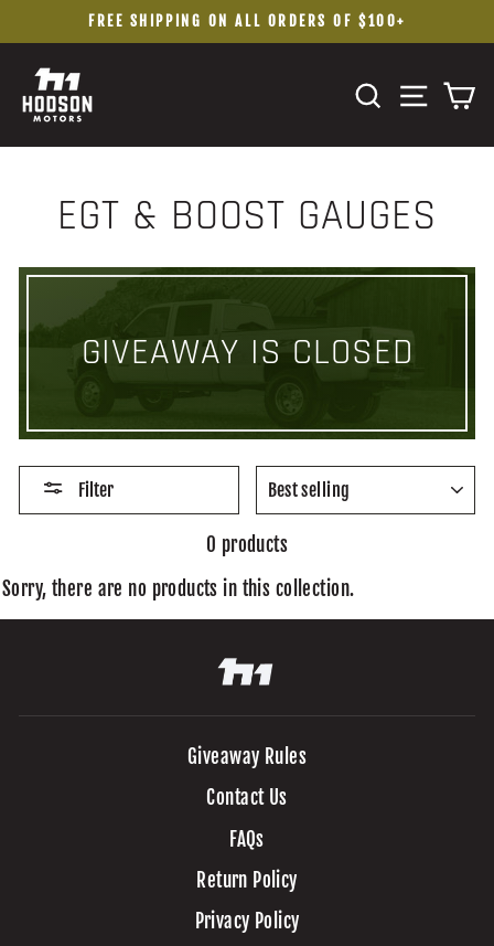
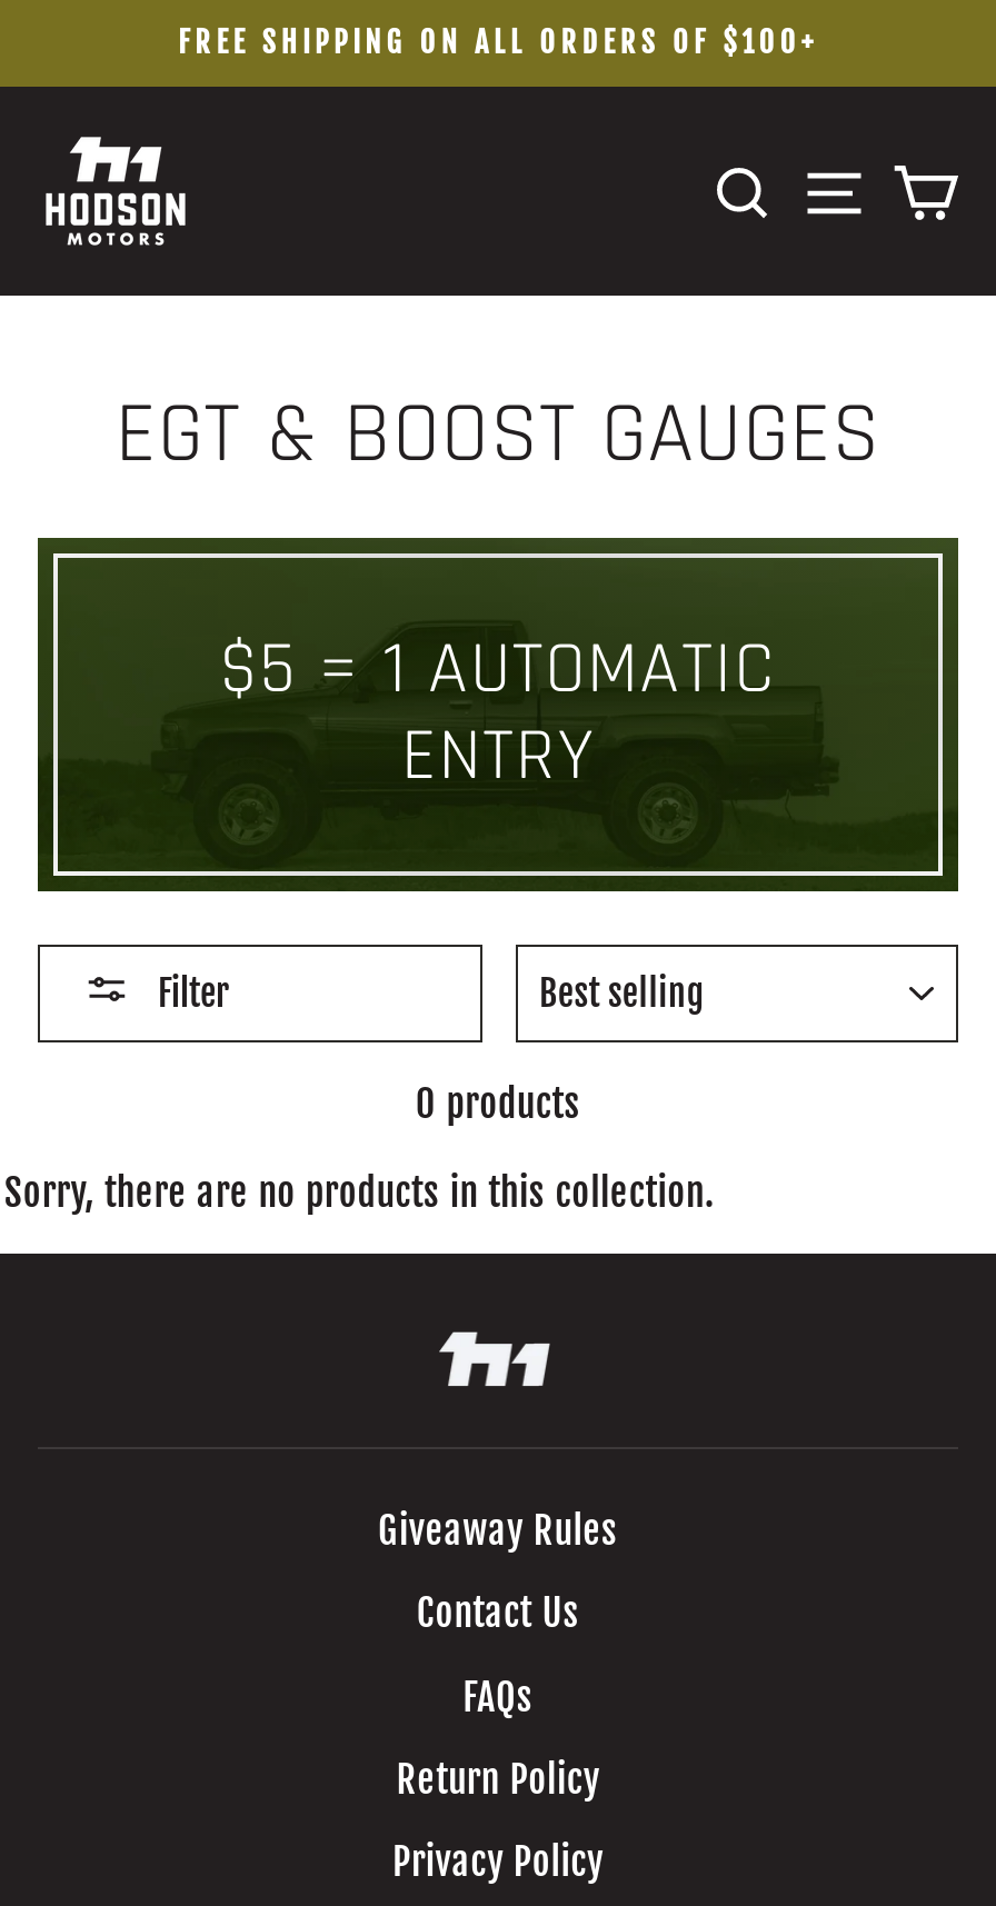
- GIVEAWAY IS CLOSED
+ $5 = 1 AUTOMATIC
+ ENTRY
